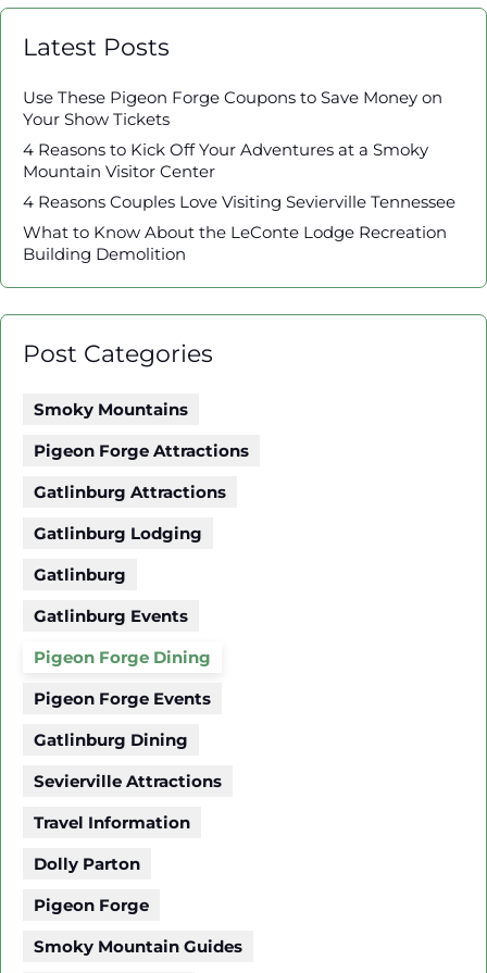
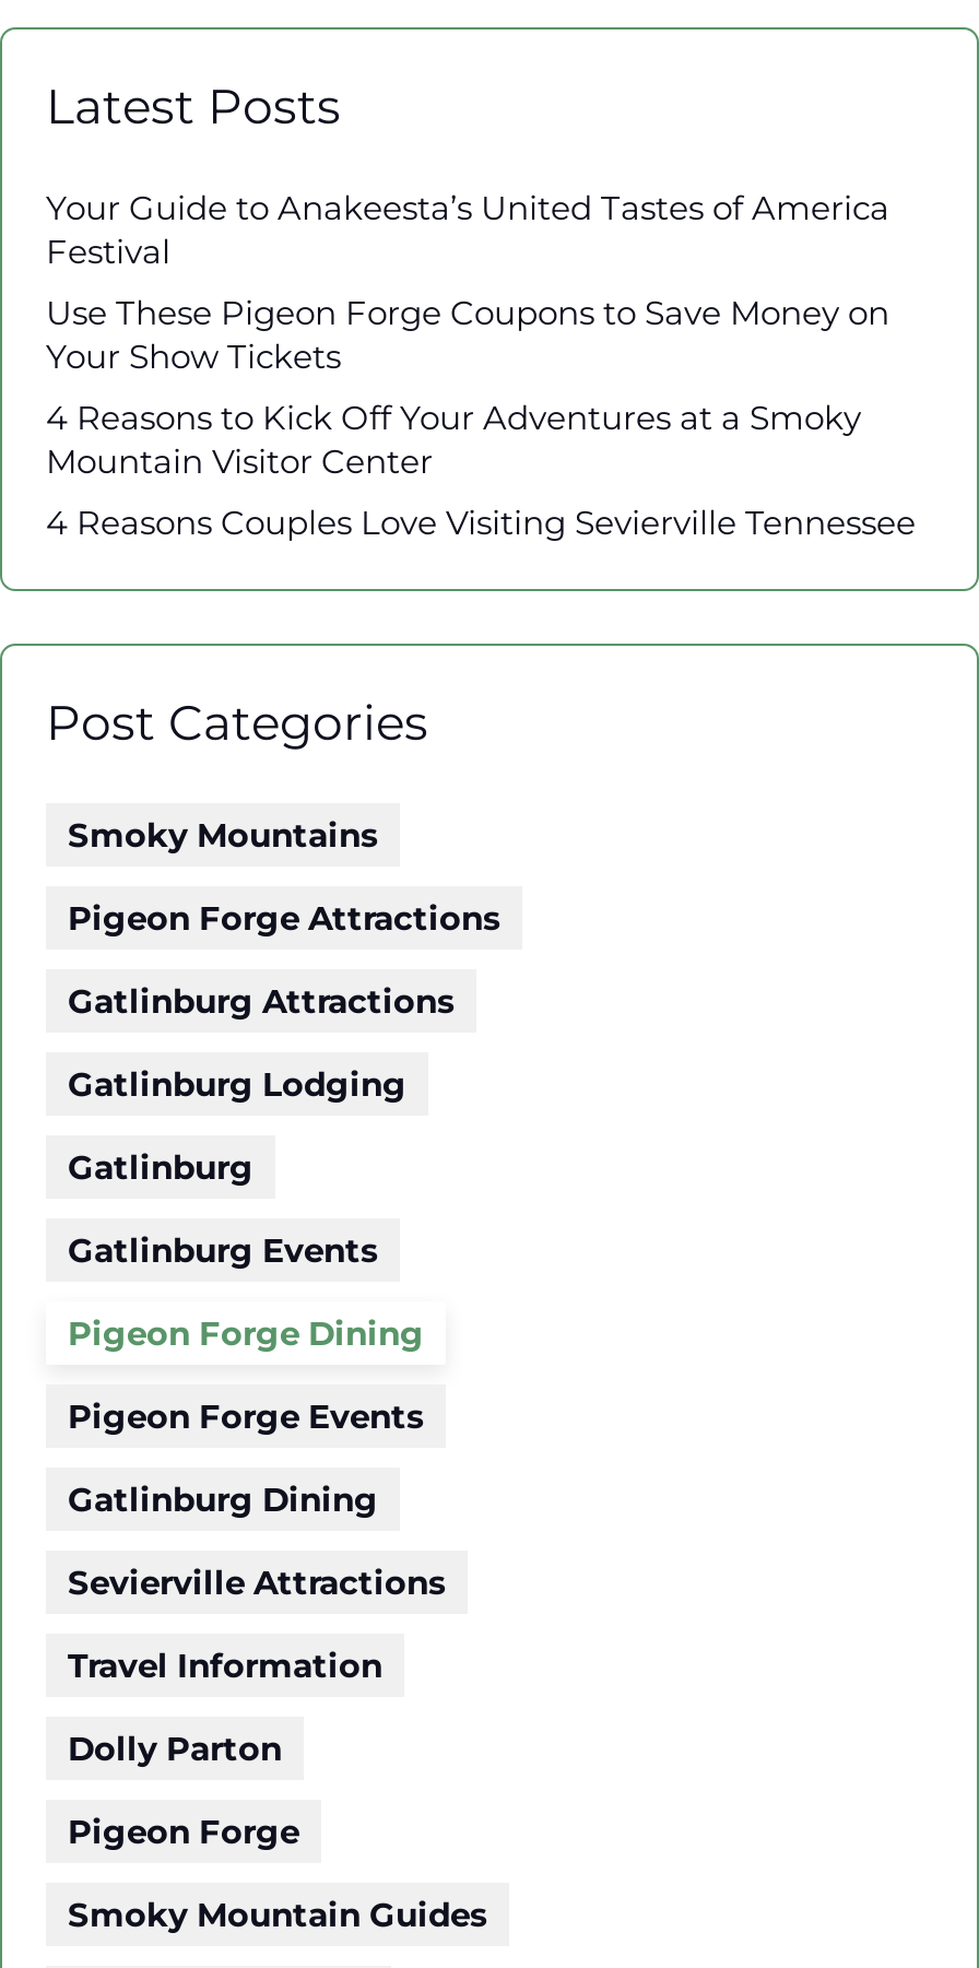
+ Your Guide to Anakeesta’s United Tastes of America
+ Festival

moved down: Use These Pigeon Forge Coupons to Save Money on | Your Show Tickets | 4 Reasons to Kick Off Your Adventures at a Smoky | Mountain Visitor Center | 4 Reasons Couples Love Visiting Sevierville Tennessee

- What to Know About the LeConte Lodge Recreation
- Building Demolition
